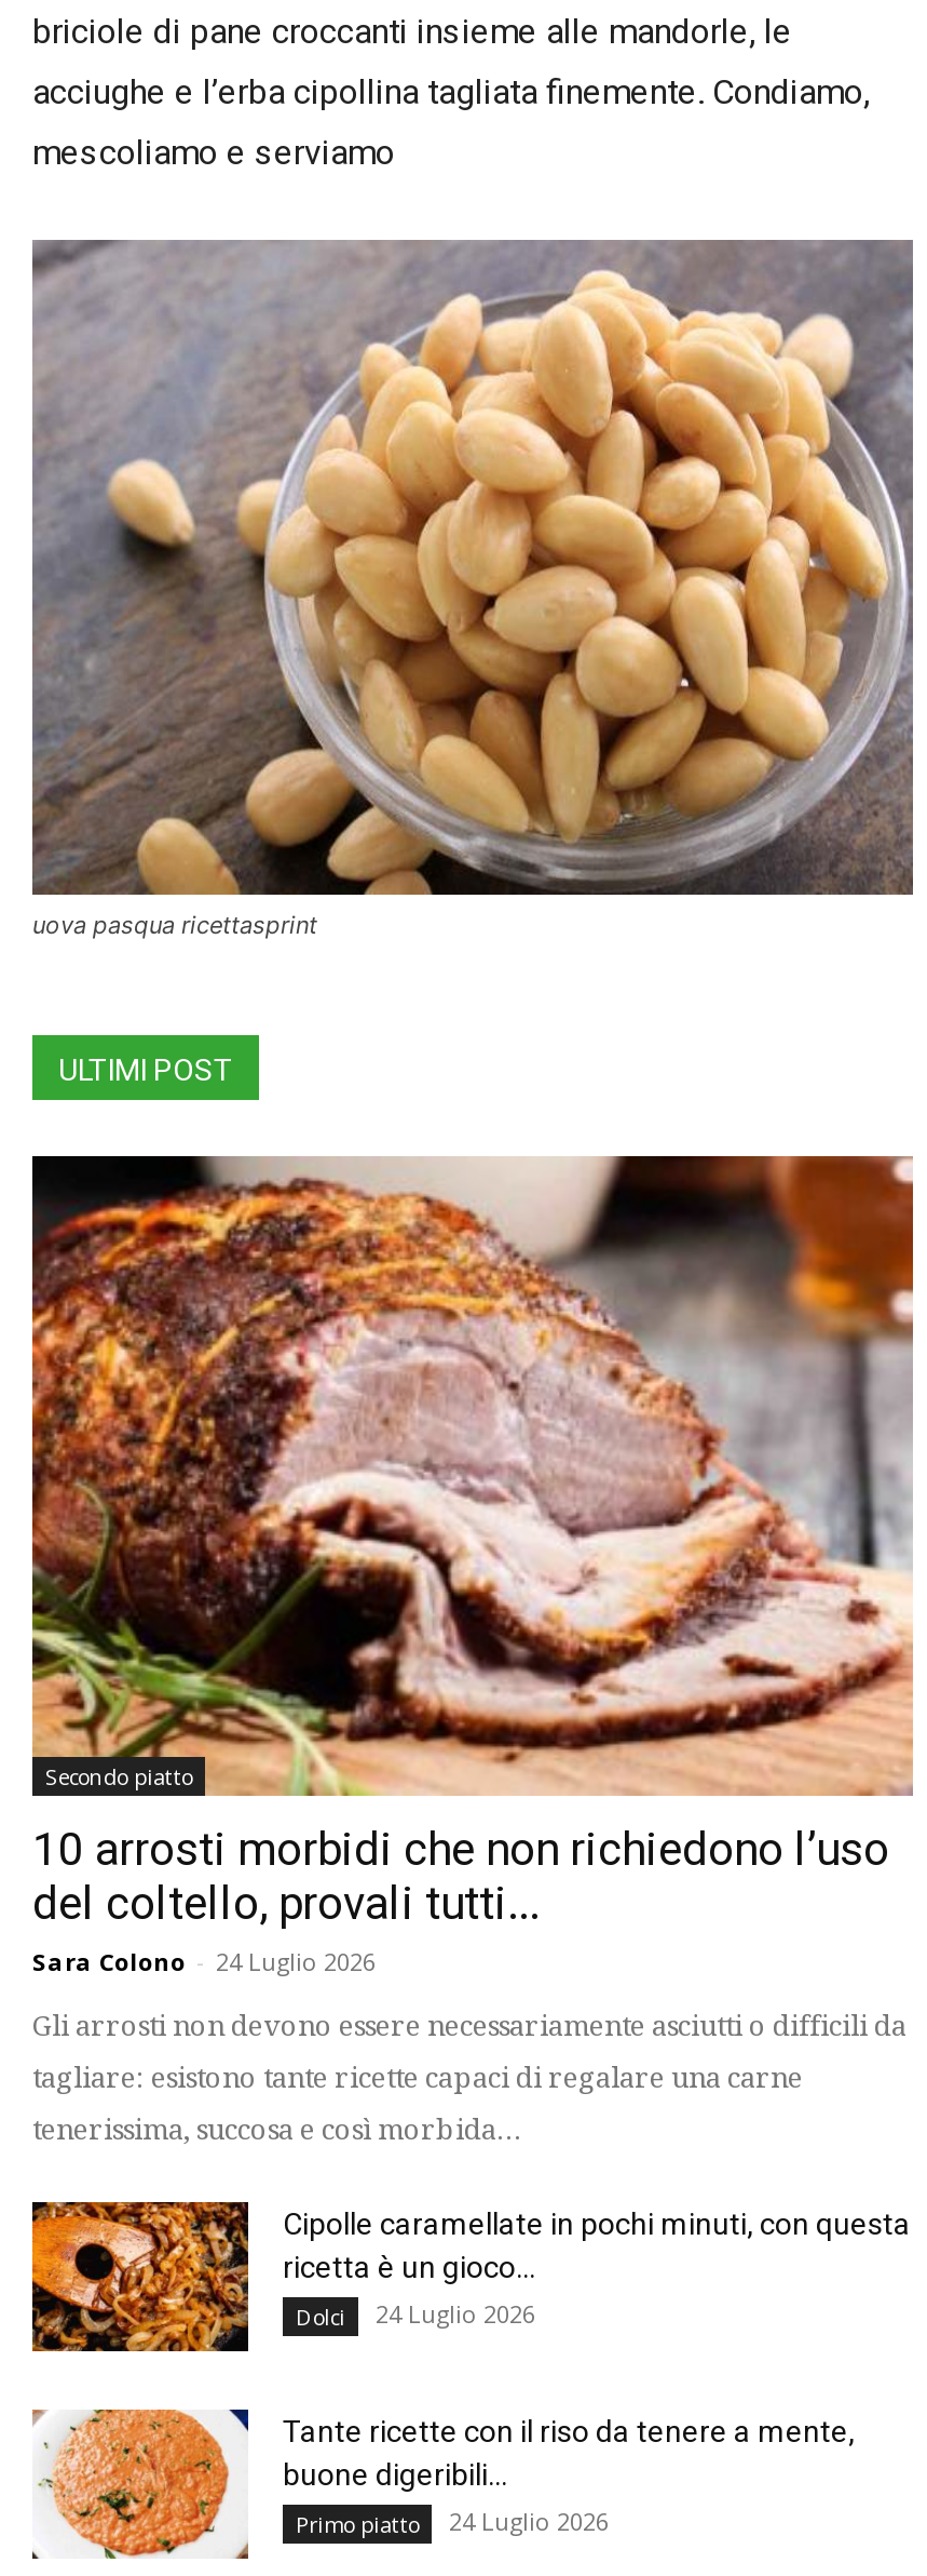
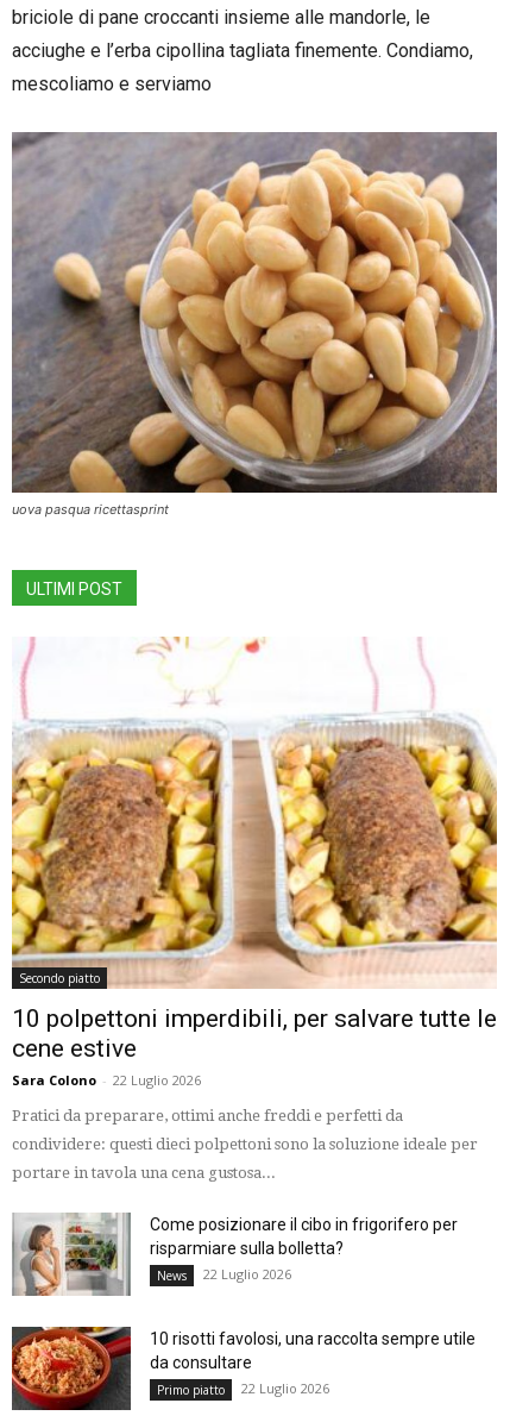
- [image]
- 10 arrosti morbidi che non richiedono l’uso
- del coltello, provali tutti...
- Sara Colono - 24 Luglio 2026
+ [image]
+ 10 polpettoni imperdibili, per salvare tutte le
+ cene estive
+ Sara Colono - 22 Luglio 2026

- Gli arrosti non devono essere necessariamente asciutti o difficili da
+ Pratici da preparare, ottimi anche freddi e perfetti da

- tagliare: esistono tante ricette capaci di regalare una carne
+ condividere: questi dieci polpettoni sono la soluzione ideale per

- tenerissima, succosa e così morbida...
+ portare in tavola una cena gustosa...

- [image]
- Cipolle caramellate in pochi minuti, con questa
- ricetta è un gioco...
+ [image]
+ Come posizionare il cibo in frigorifero per
+ risparmiare sulla bolletta?

- Dolci
- 24 Luglio 2026
+ News
+ 22 Luglio 2026

- [image]
- Tante ricette con il riso da tenere a mente,
- buone digeribili...
+ [image]
+ 10 risotti favolosi, una raccolta sempre utile
+ da consultare

- Primo piatto 24 Luglio 2026
+ Primo piatto 22 Luglio 2026
